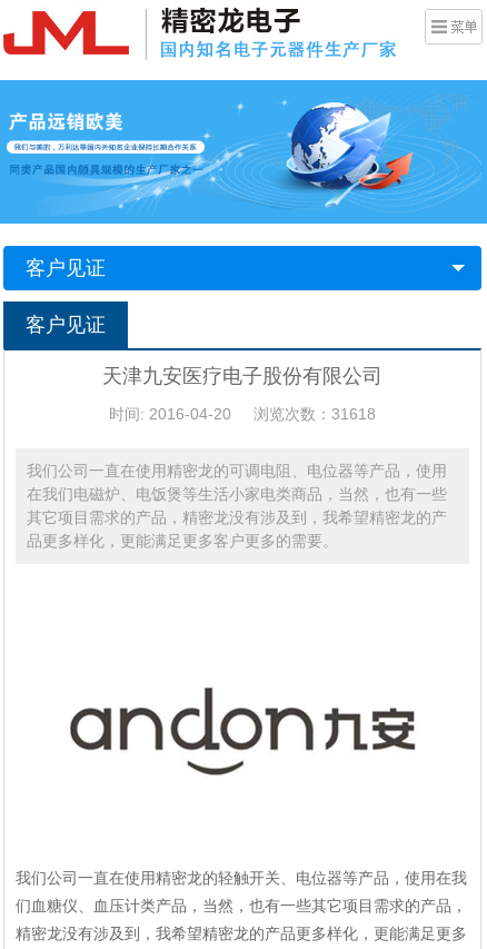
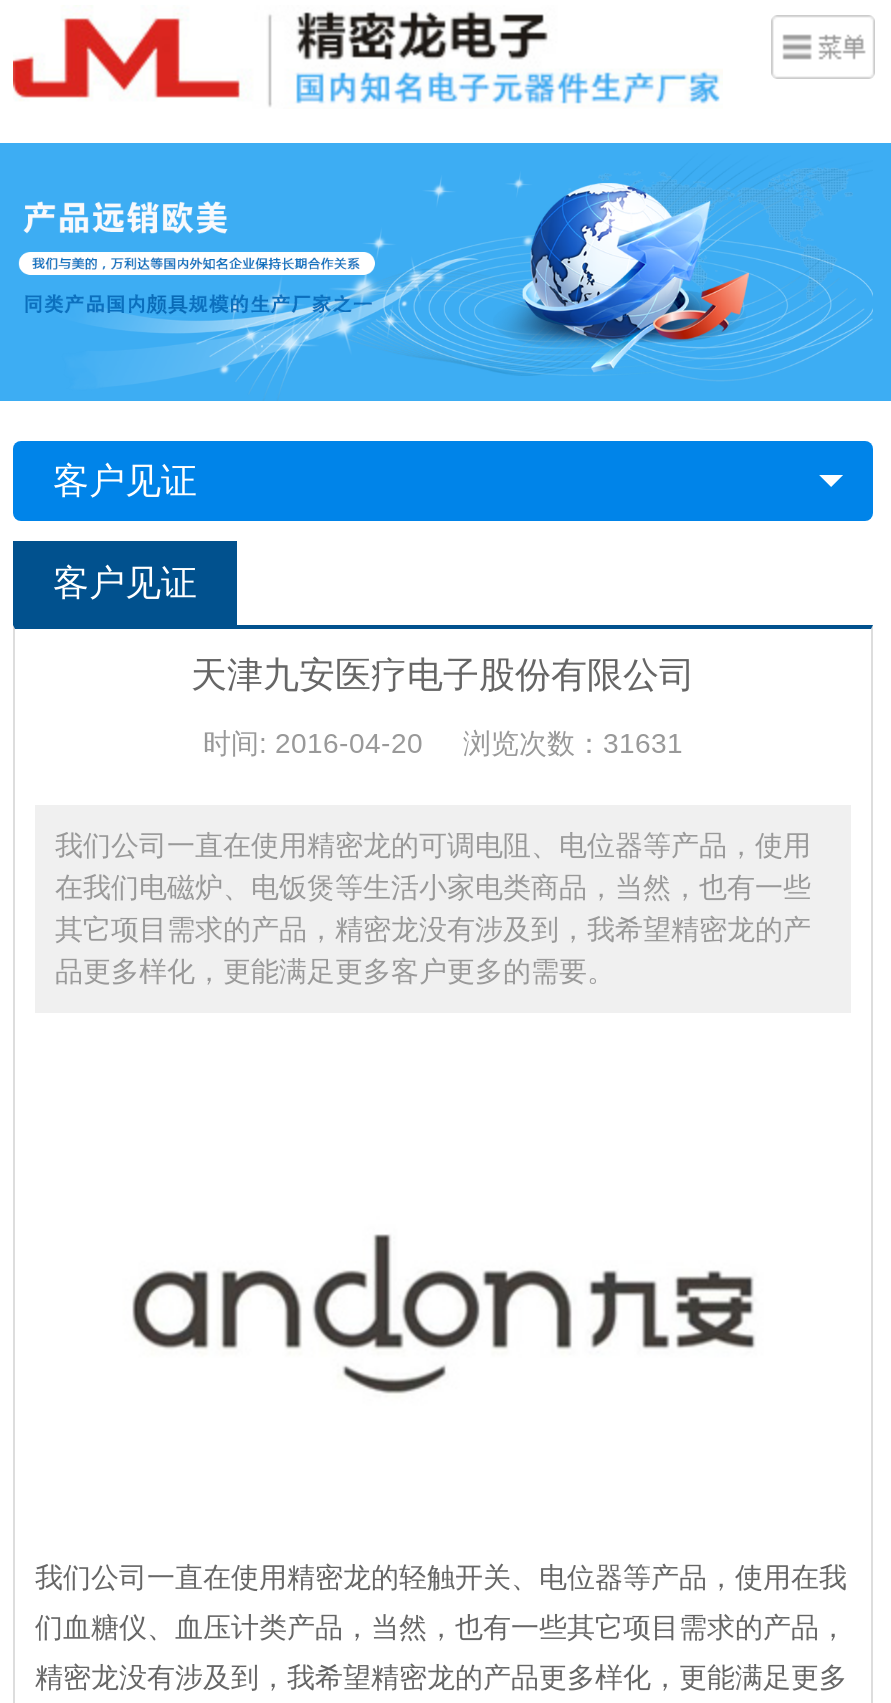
- 时间: 2016-04-20 浏览次数：31618
+ 时间: 2016-04-20 浏览次数：31631
